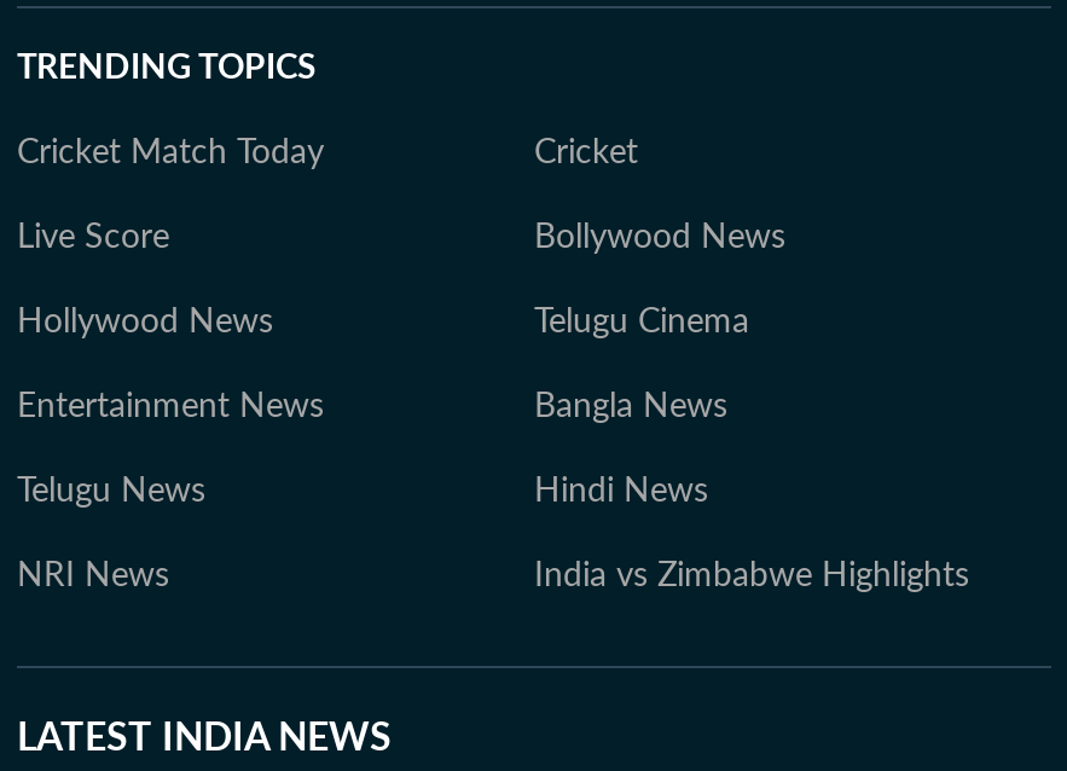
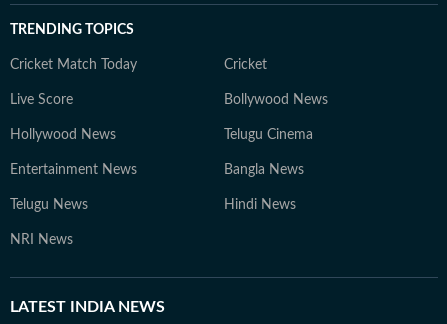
- India vs Zimbabwe Highlights
